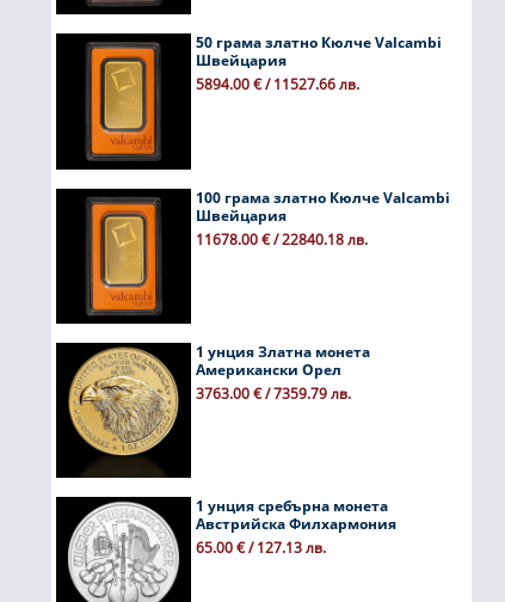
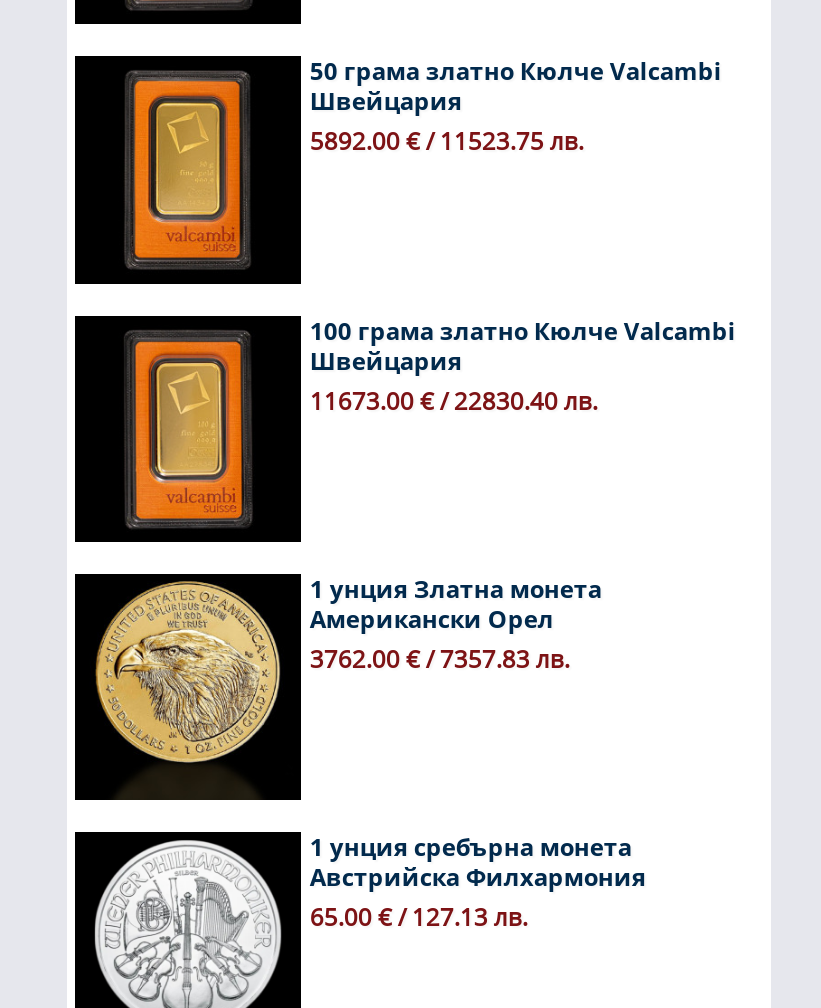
- 5894.00 € / 11527.66 лв.
+ 5892.00 € / 11523.75 лв.

- 11678.00 € / 22840.18 лв.
+ 11673.00 € / 22830.40 лв.

- 3763.00 € / 7359.79 лв.
+ 3762.00 € / 7357.83 лв.
